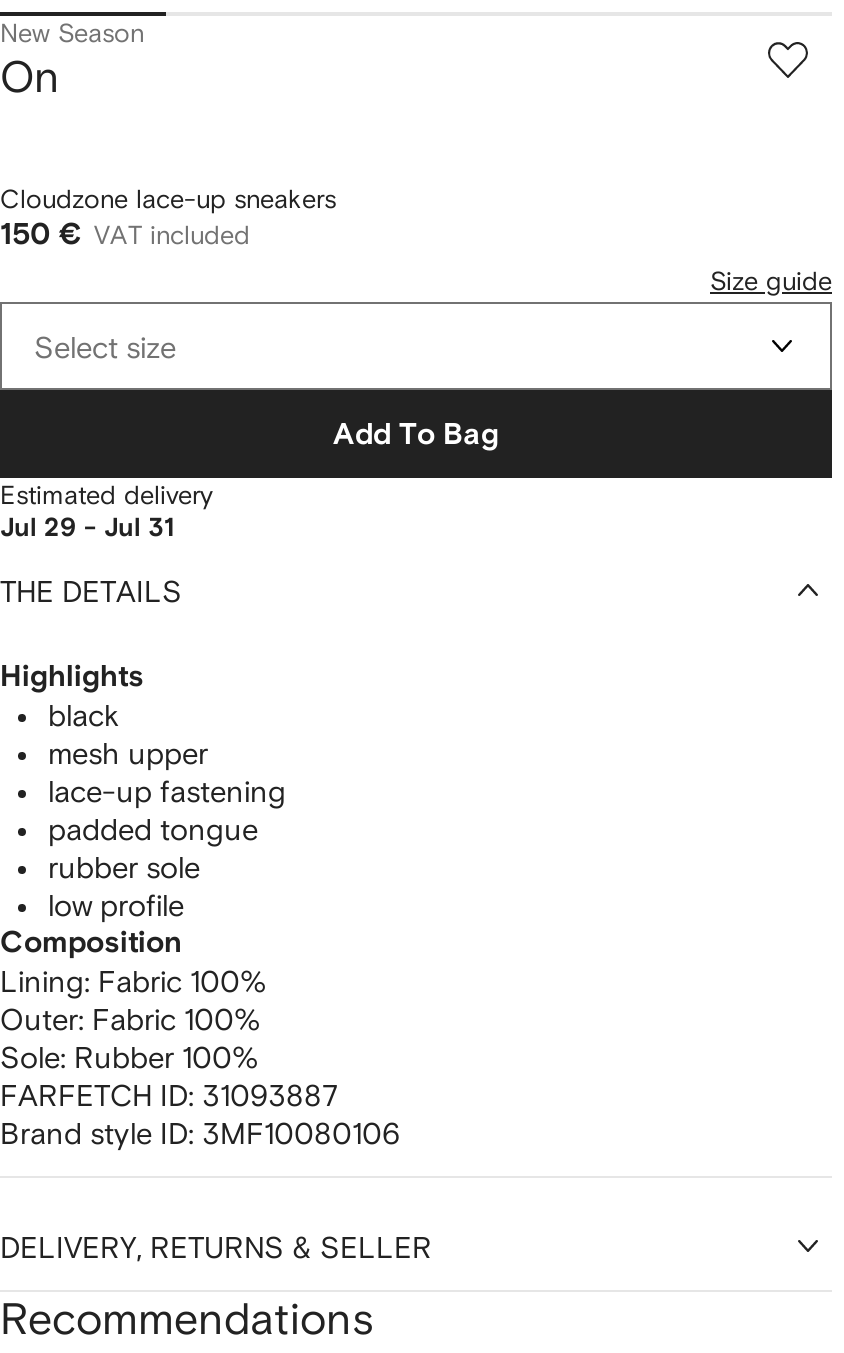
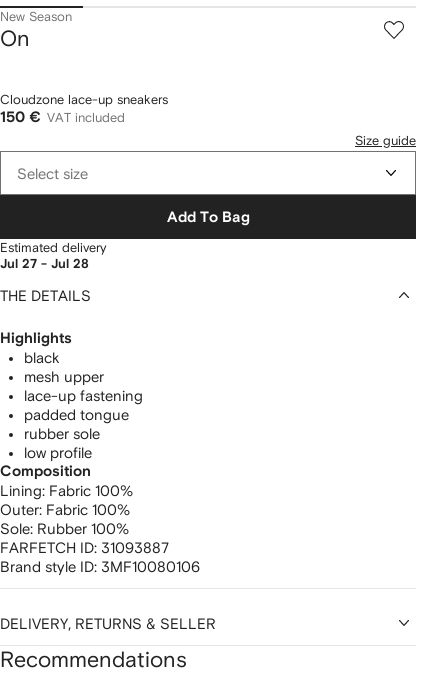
- Jul 29 - Jul 31
+ Jul 27 - Jul 28
